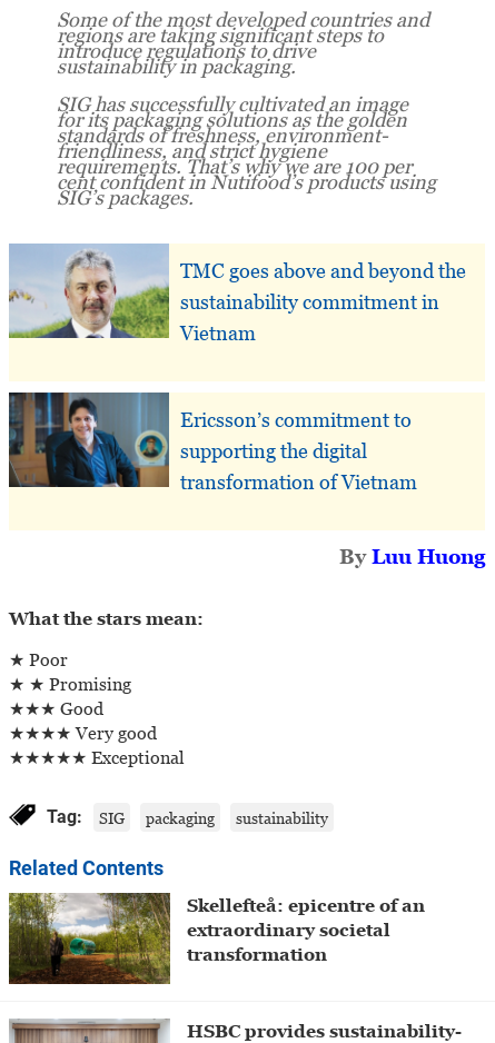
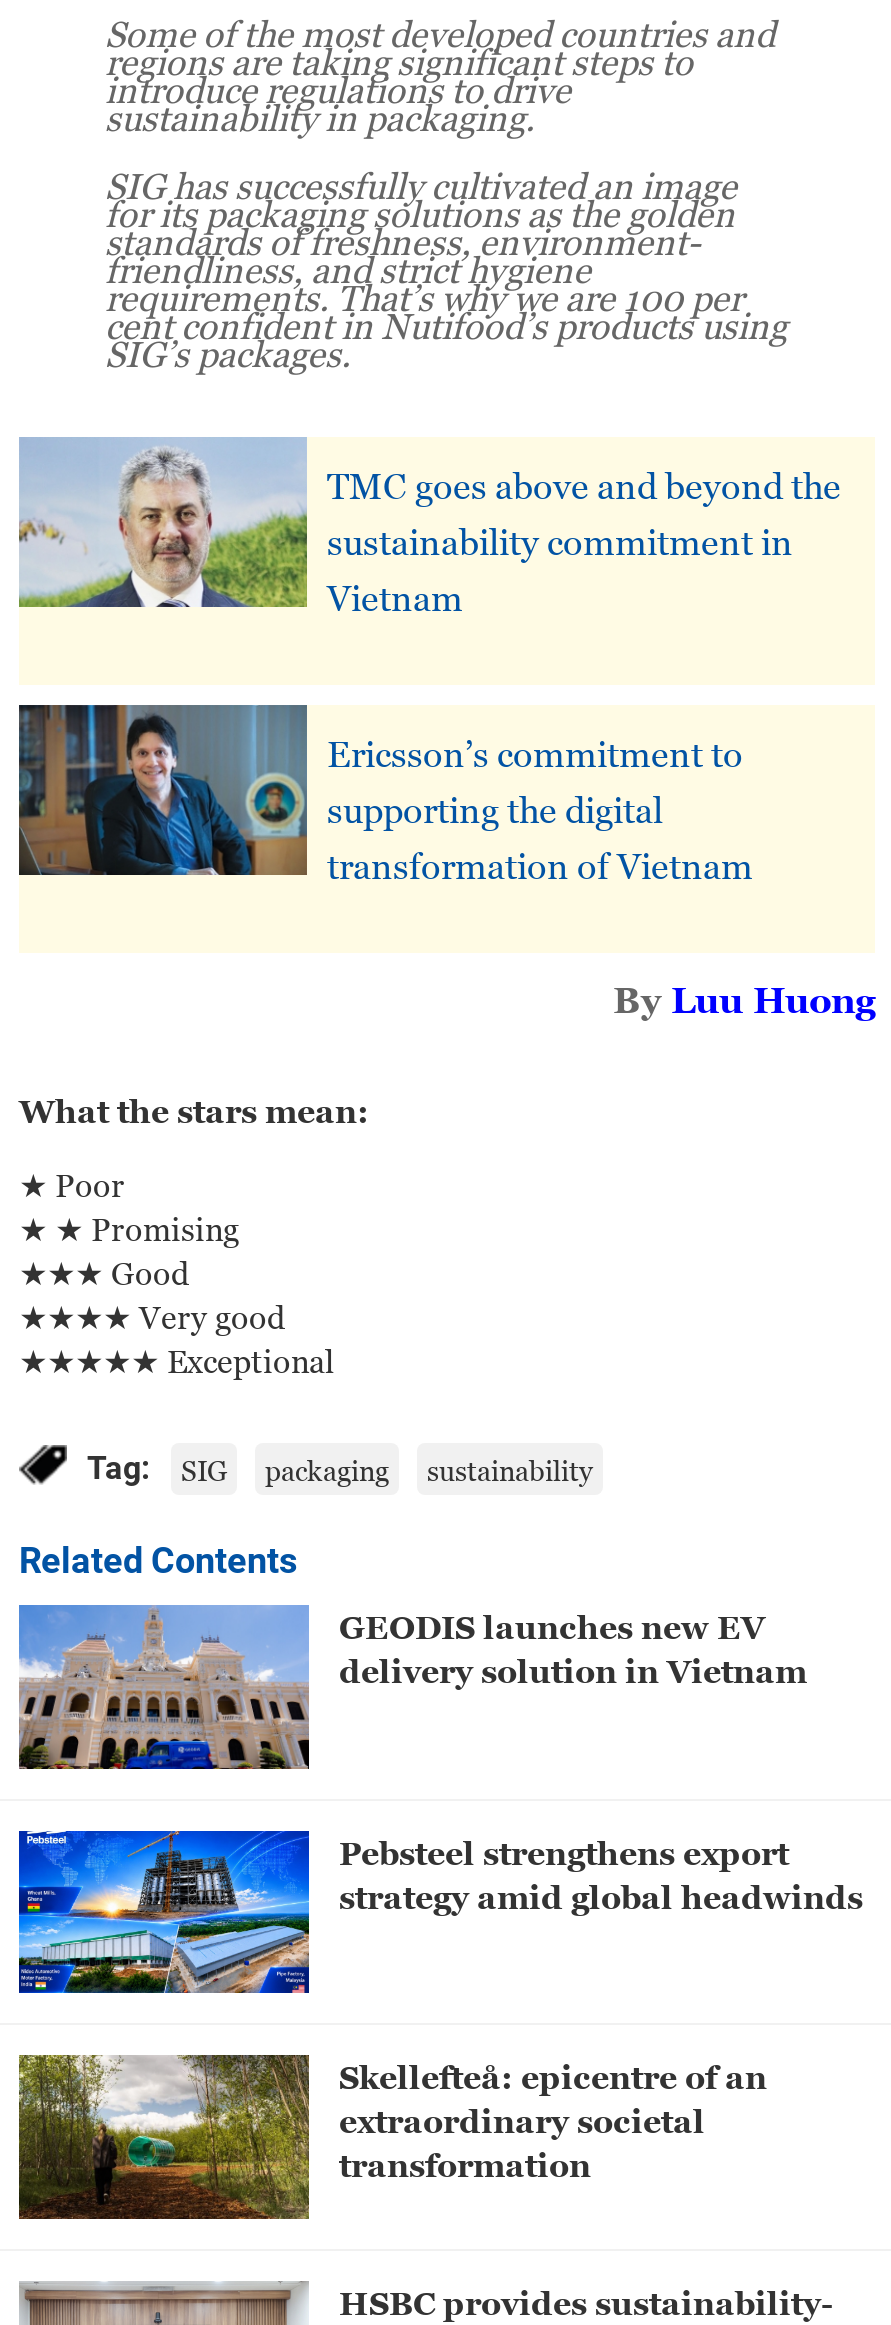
+ [image]
+ GEODIS launches new EV
+ delivery solution in Vietnam

+ [image]
+ Pebsteel strengthens export
+ strategy amid global headwinds
